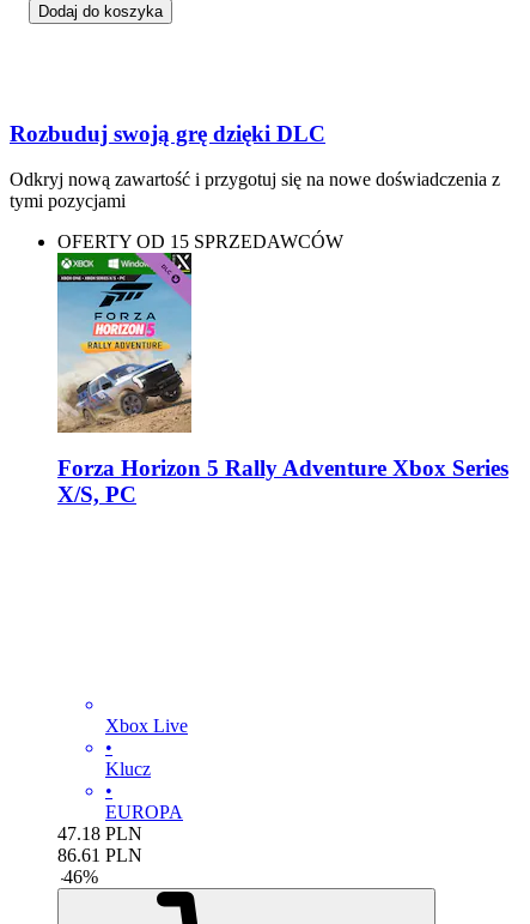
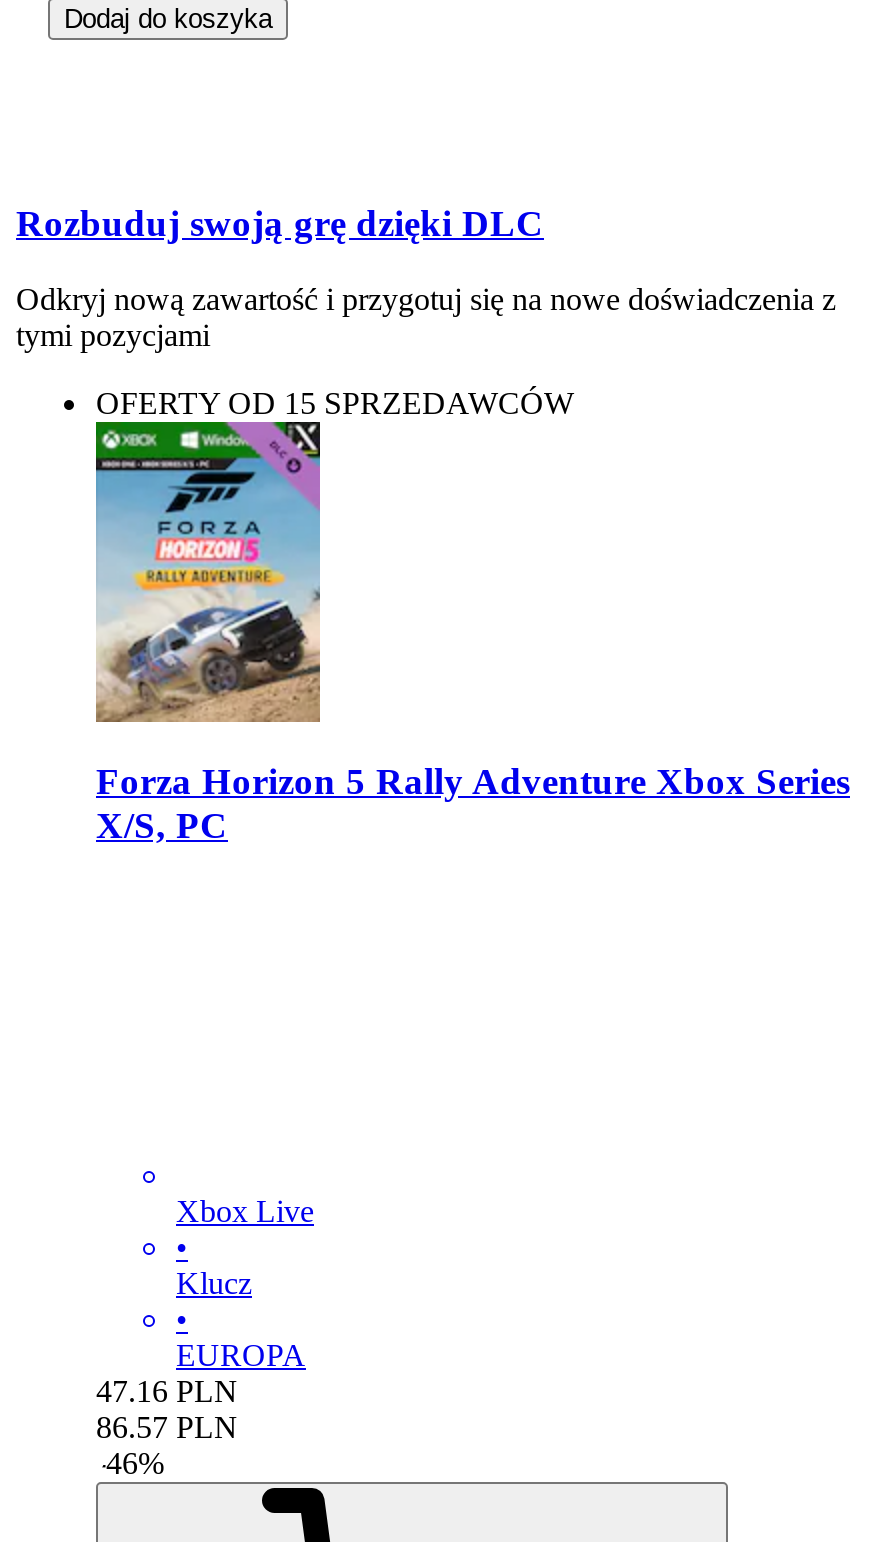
- 47.18 PLN
+ 47.16 PLN

- 86.61 PLN
+ 86.57 PLN
